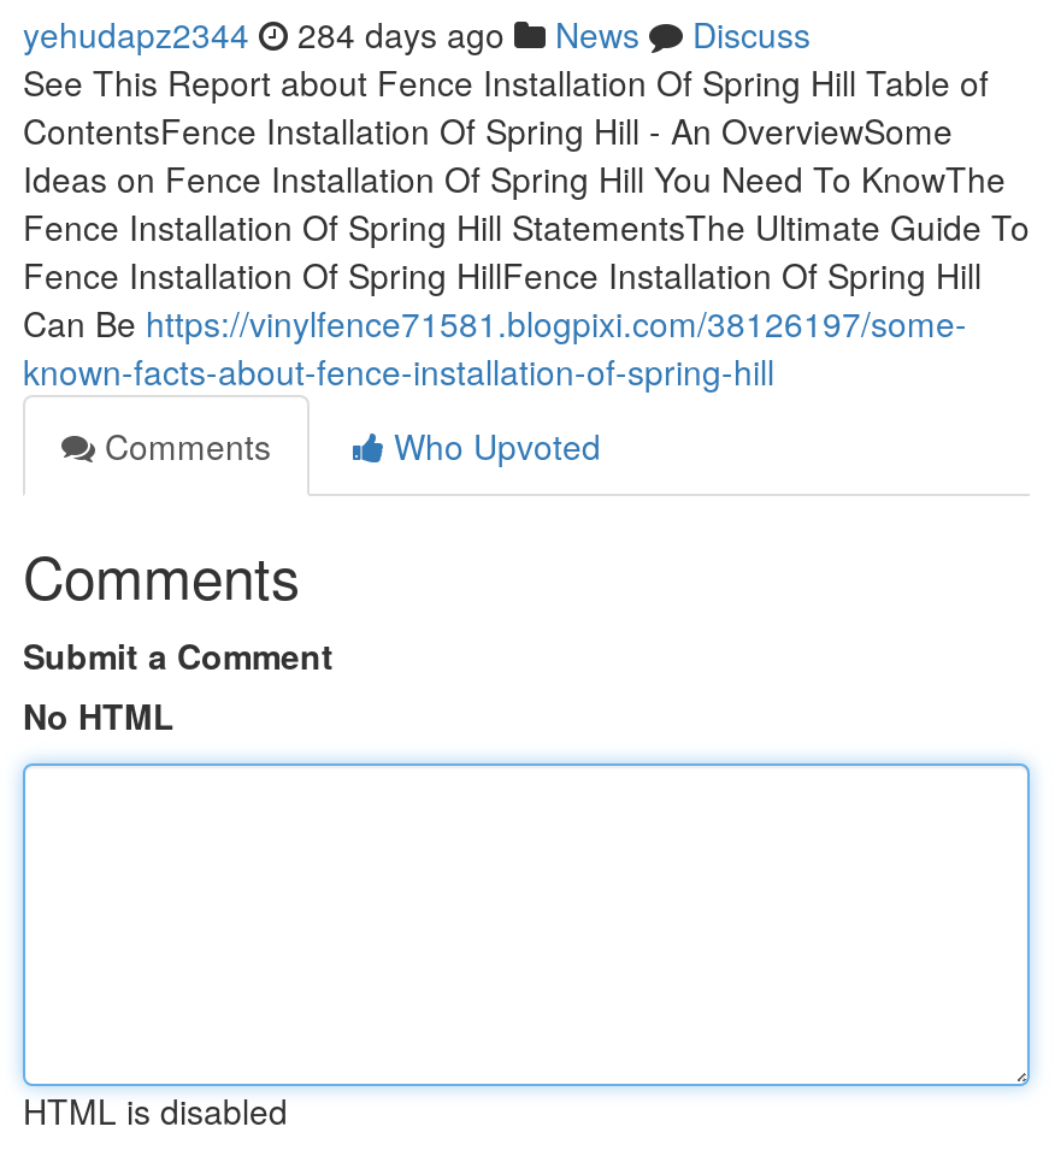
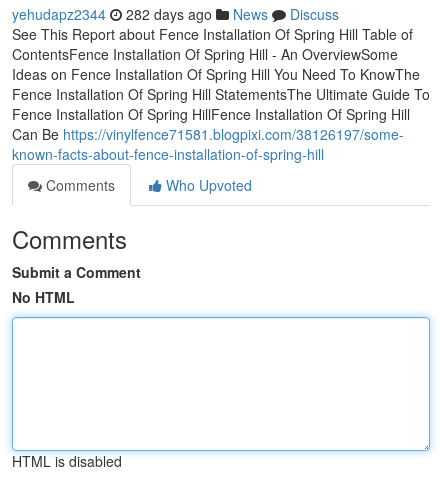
- yehudapz2344 284 days ago News Discuss
+ yehudapz2344 282 days ago News Discuss
